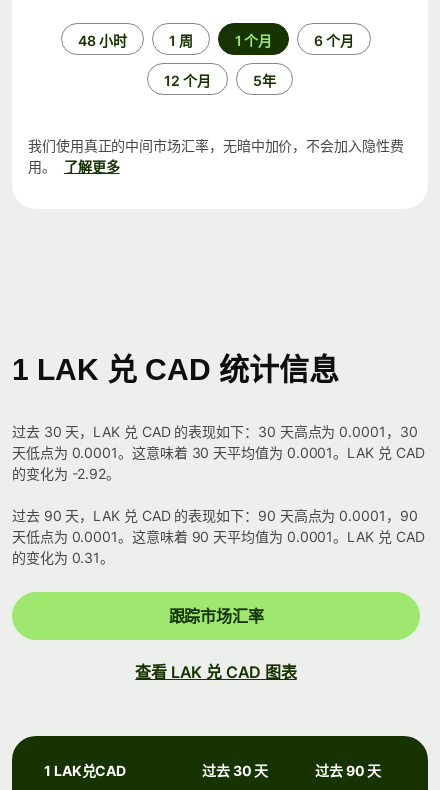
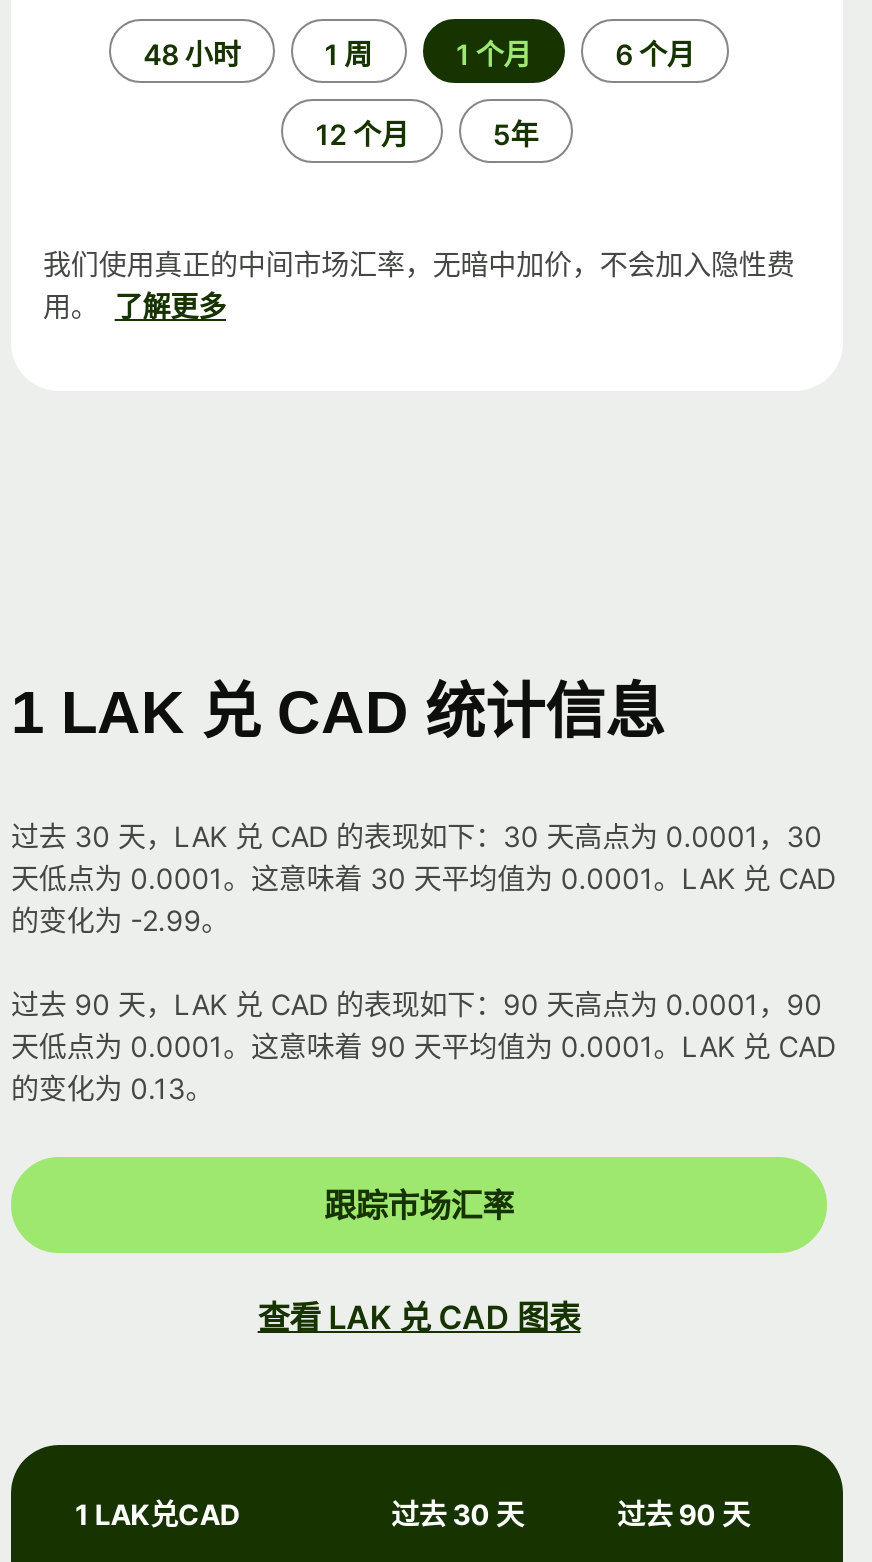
- 的变化为 -2.92。
+ 的变化为 -2.99。

- 的变化为 0.31。
+ 的变化为 0.13。
